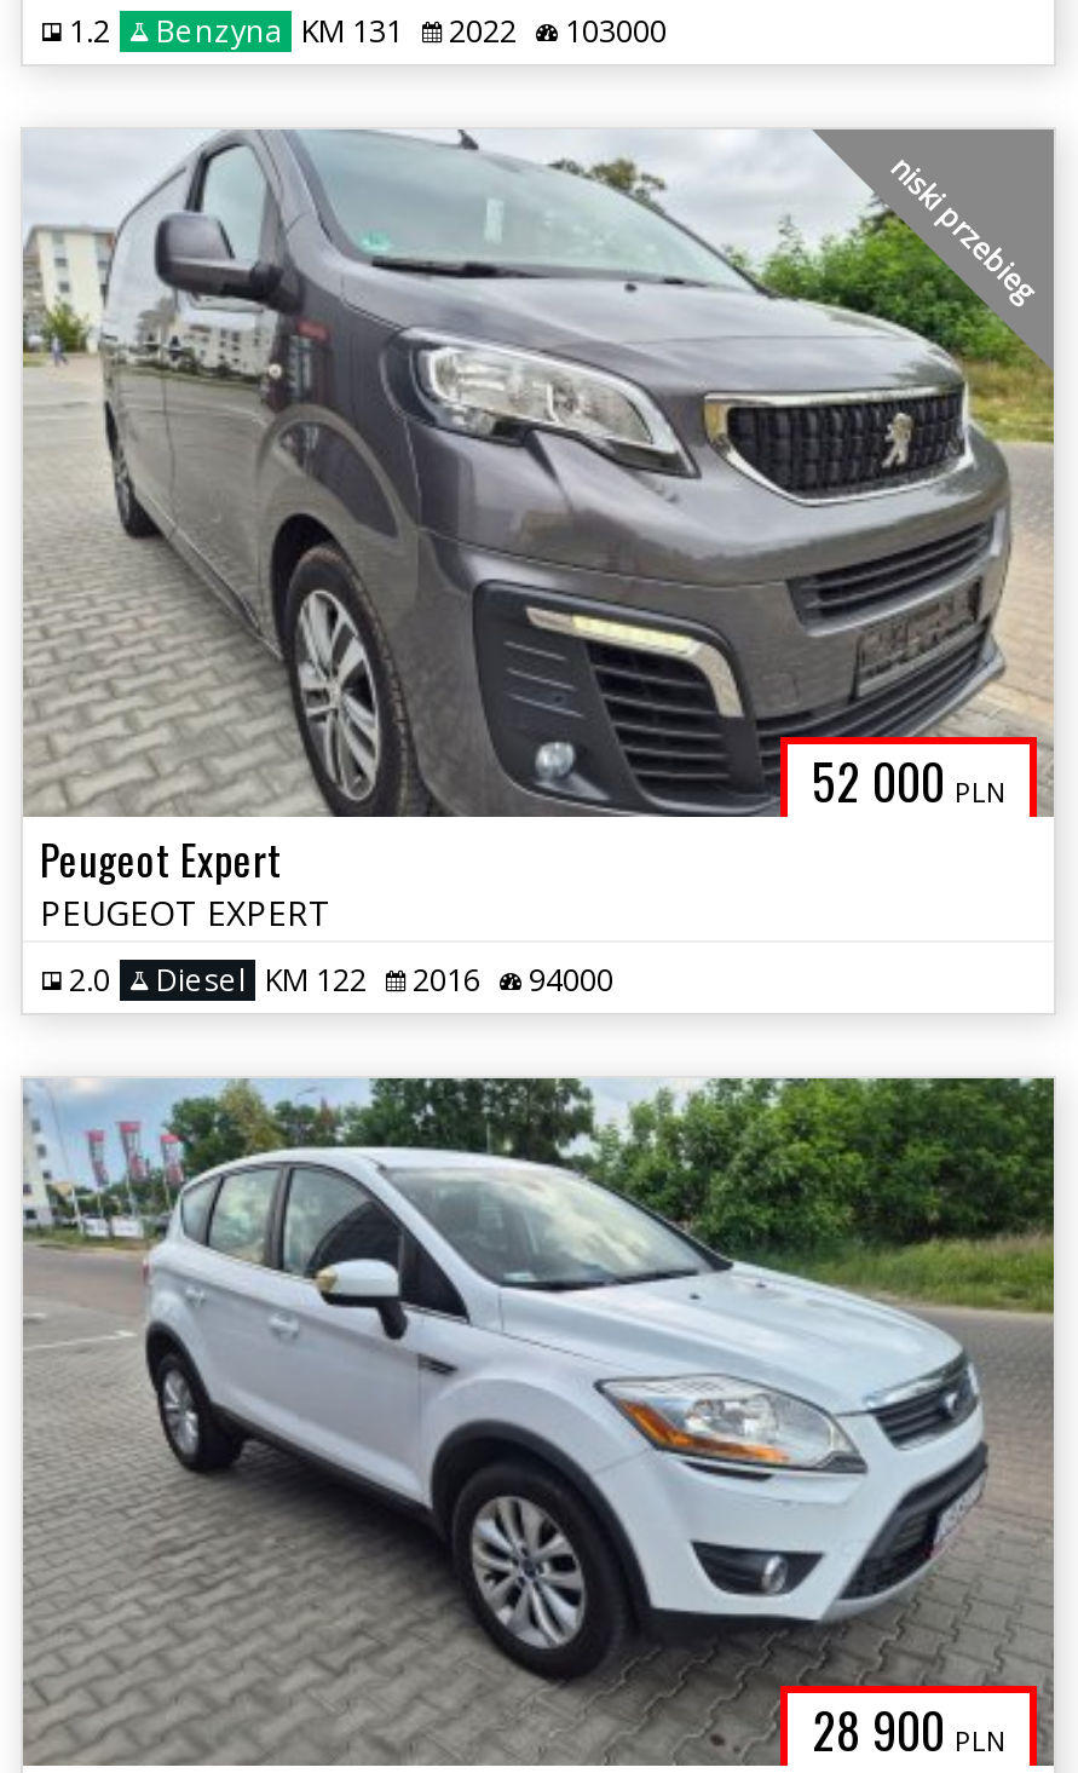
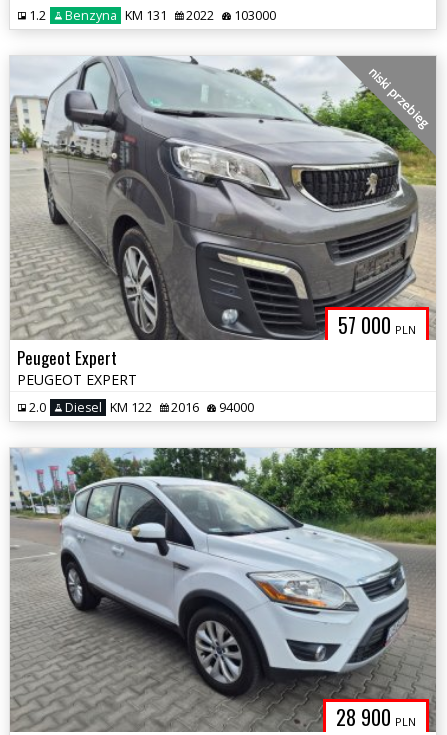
- 52 000 PLN
+ 57 000 PLN
